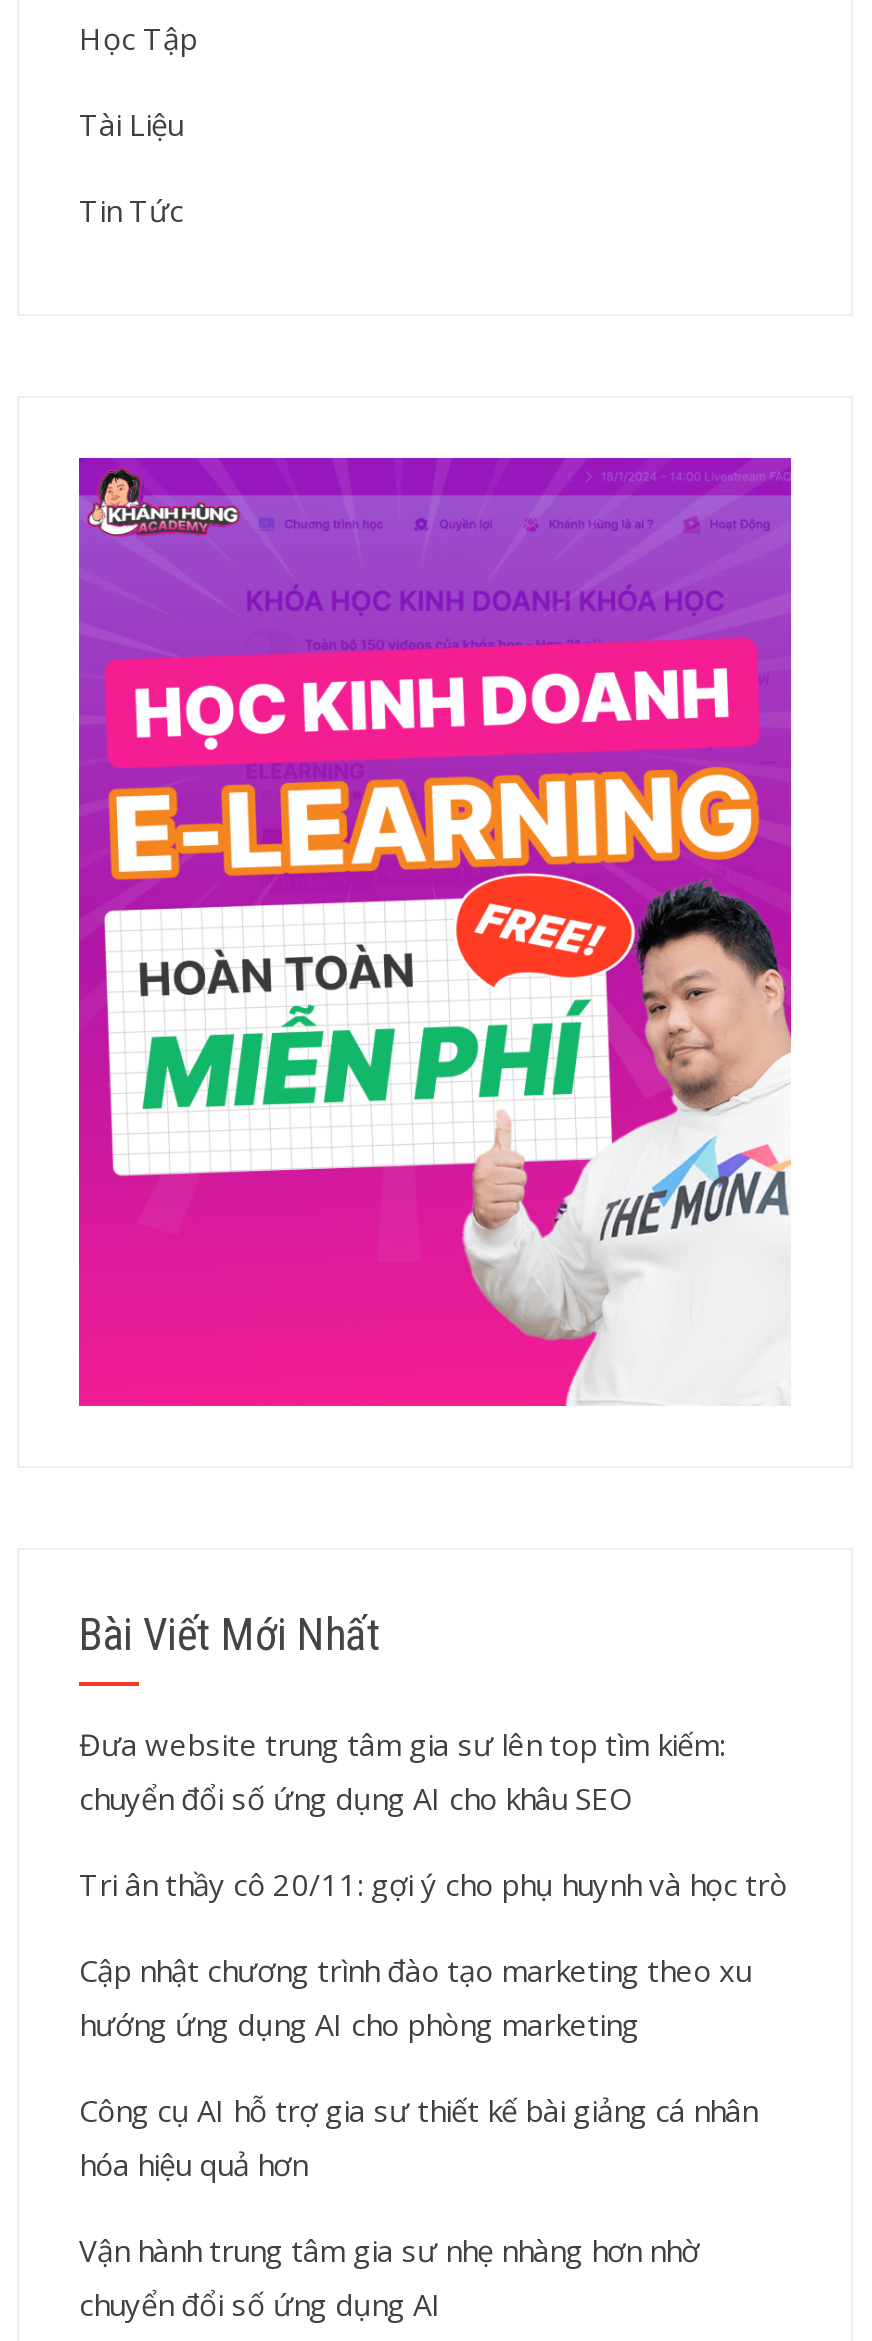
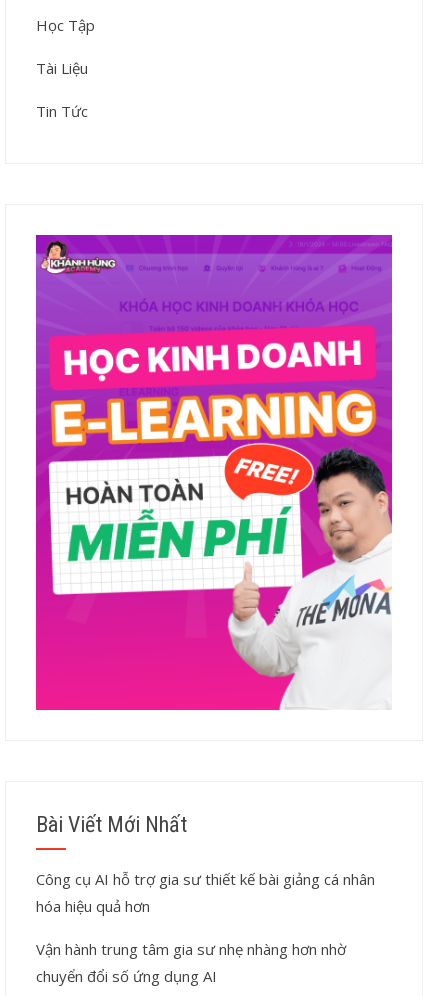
- Đưa website trung tâm gia sư lên top tìm kiếm:
- chuyển đổi số ứng dụng AI cho khâu SEO
- Tri ân thầy cô 20/11: gợi ý cho phụ huynh và học trò
- Cập nhật chương trình đào tạo marketing theo xu
- hướng ứng dụng AI cho phòng marketing
